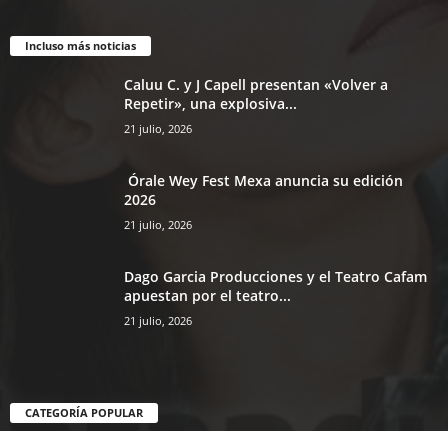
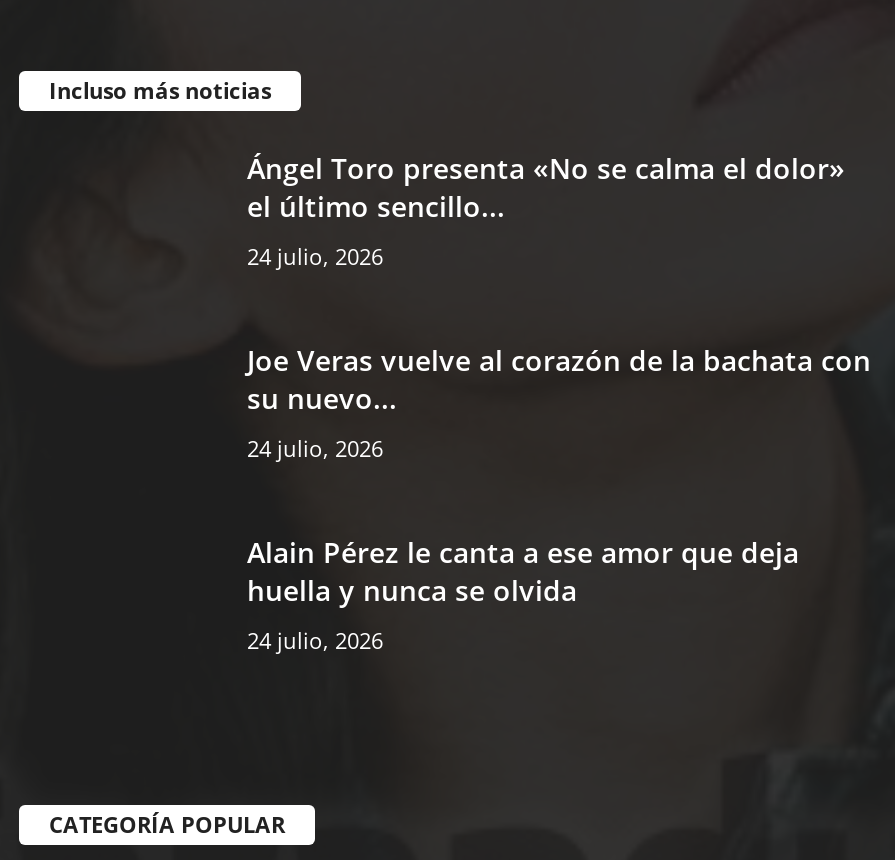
- Caluu C. y J Capell presentan «Volver a
- Repetir», una explosiva...
- 21 julio, 2026
+ Ángel Toro presenta «No se calma el dolor»
+ el último sencillo...
+ 24 julio, 2026

- Órale Wey Fest Mexa anuncia su edición
- 2026
- 21 julio, 2026
+ Joe Veras vuelve al corazón de la bachata con
+ su nuevo...
+ 24 julio, 2026

- Dago Garcia Producciones y el Teatro Cafam
- apuestan por el teatro...
- 21 julio, 2026
+ Alain Pérez le canta a ese amor que deja
+ huella y nunca se olvida
+ 24 julio, 2026
